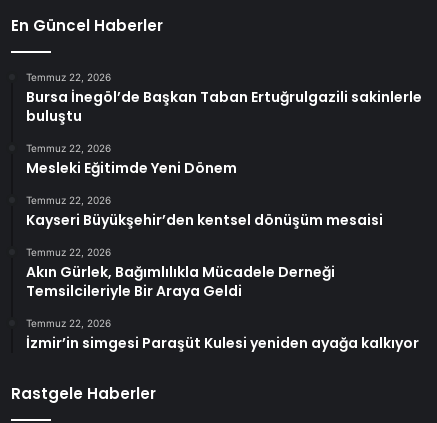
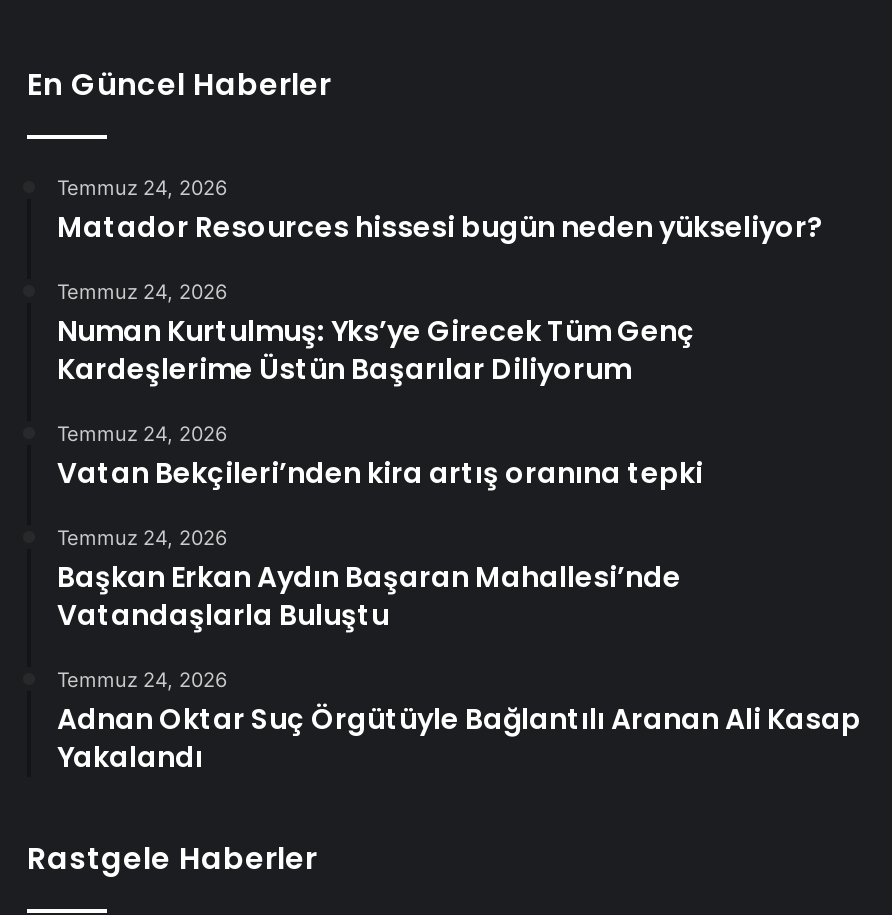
- Temmuz 22, 2026
- Bursa İnegöl’de Başkan Taban Ertuğrulgazili sakinlerle
- buluştu
+ Temmuz 24, 2026
+ Matador Resources hissesi bugün neden yükseliyor?

- Temmuz 22, 2026
- Mesleki Eğitimde Yeni Dönem
+ Temmuz 24, 2026
+ Numan Kurtulmuş: Yks’ye Girecek Tüm Genç
+ Kardeşlerime Üstün Başarılar Diliyorum

- Temmuz 22, 2026
- Kayseri Büyükşehir’den kentsel dönüşüm mesaisi
+ Temmuz 24, 2026
+ Vatan Bekçileri’nden kira artış oranına tepki

- Temmuz 22, 2026
- Akın Gürlek, Bağımlılıkla Mücadele Derneği
- Temsilcileriyle Bir Araya Geldi
+ Temmuz 24, 2026
+ Başkan Erkan Aydın Başaran Mahallesi’nde
+ Vatandaşlarla Buluştu

- Temmuz 22, 2026
- İzmir’in simgesi Paraşüt Kulesi yeniden ayağa kalkıyor
+ Temmuz 24, 2026
+ Adnan Oktar Suç Örgütüyle Bağlantılı Aranan Ali Kasap
+ Yakalandı
